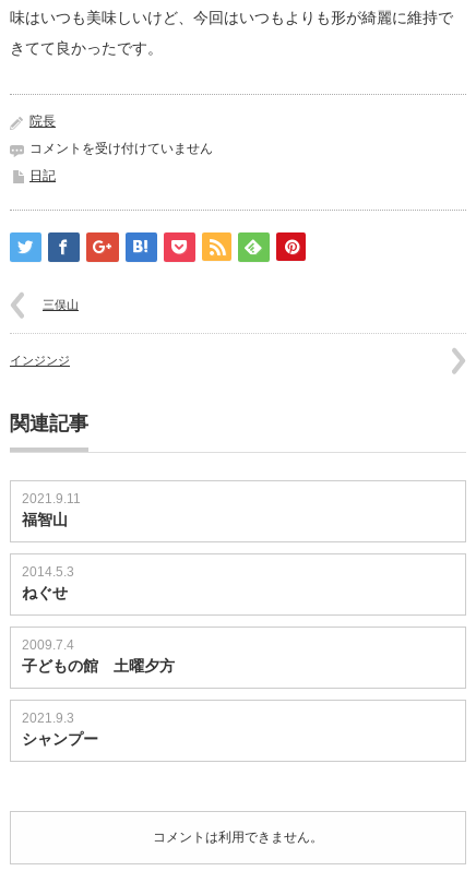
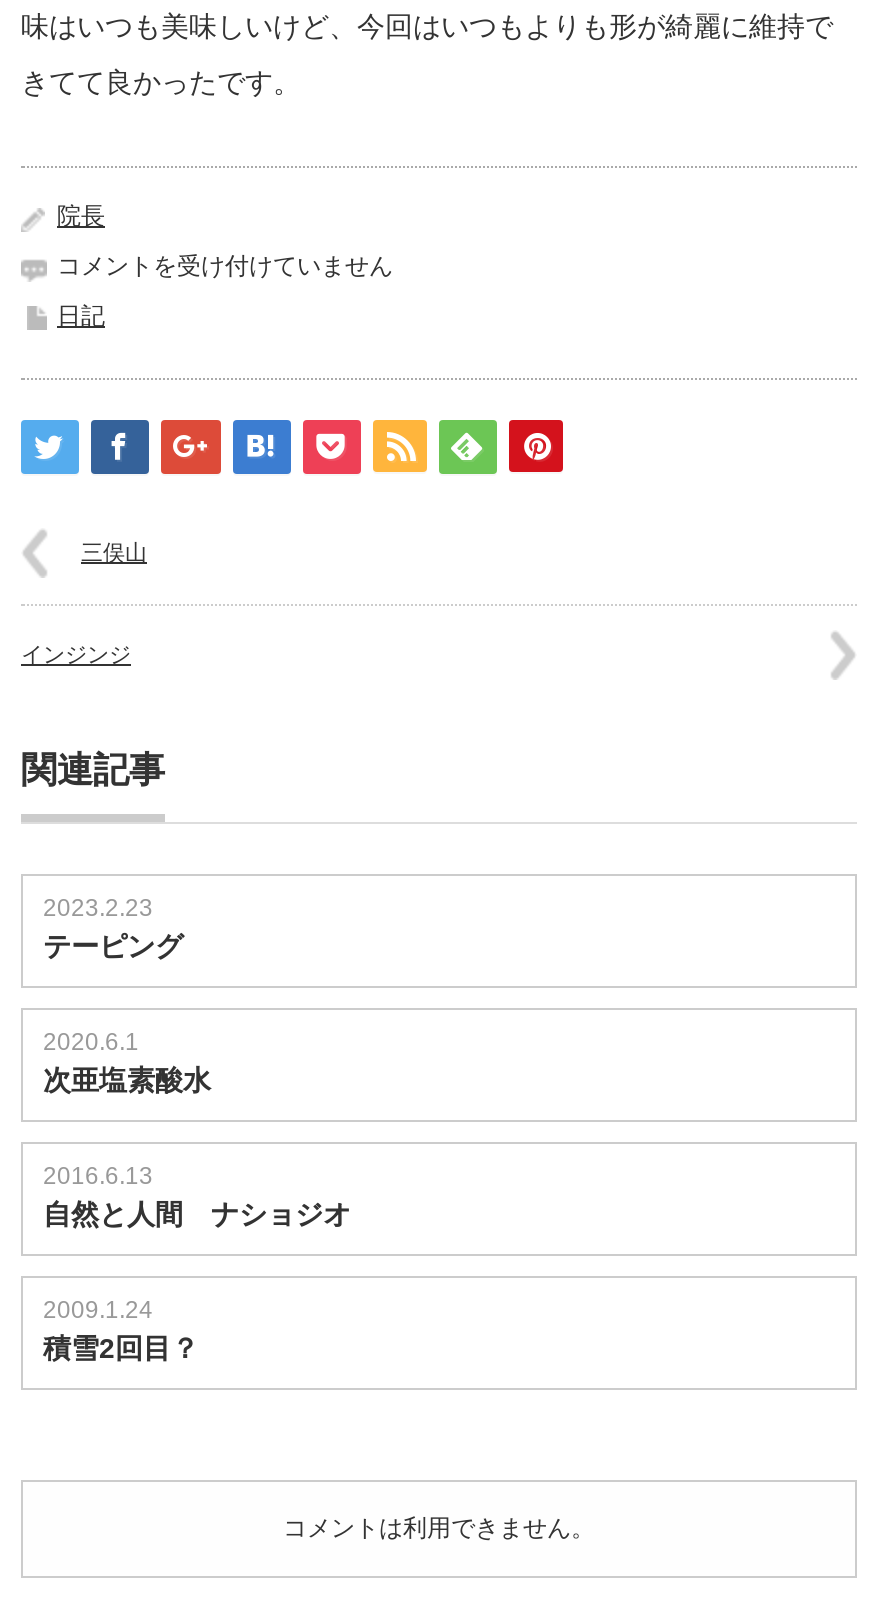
- 2021.9.11
- 福智山
+ 2023.2.23
+ テーピング

- 2014.5.3
- ねぐせ
+ 2020.6.1
+ 次亜塩素酸水

- 2009.7.4
- 子どもの館 土曜夕方
+ 2016.6.13
+ 自然と人間 ナショジオ

- 2021.9.3
- シャンプー
+ 2009.1.24
+ 積雪2回目？
